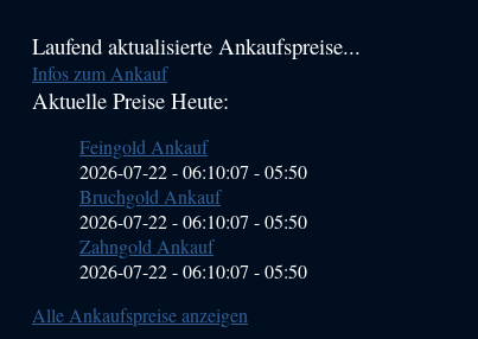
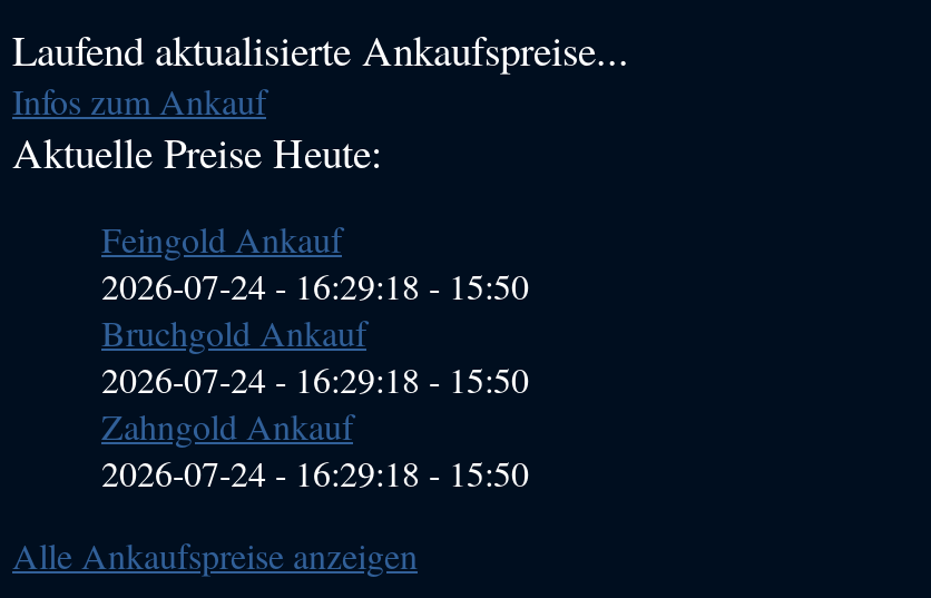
- 2026-07-22 - 06:10:07 - 05:50
+ 2026-07-24 - 16:29:18 - 15:50

- 2026-07-22 - 06:10:07 - 05:50
+ 2026-07-24 - 16:29:18 - 15:50

- 2026-07-22 - 06:10:07 - 05:50
+ 2026-07-24 - 16:29:18 - 15:50
